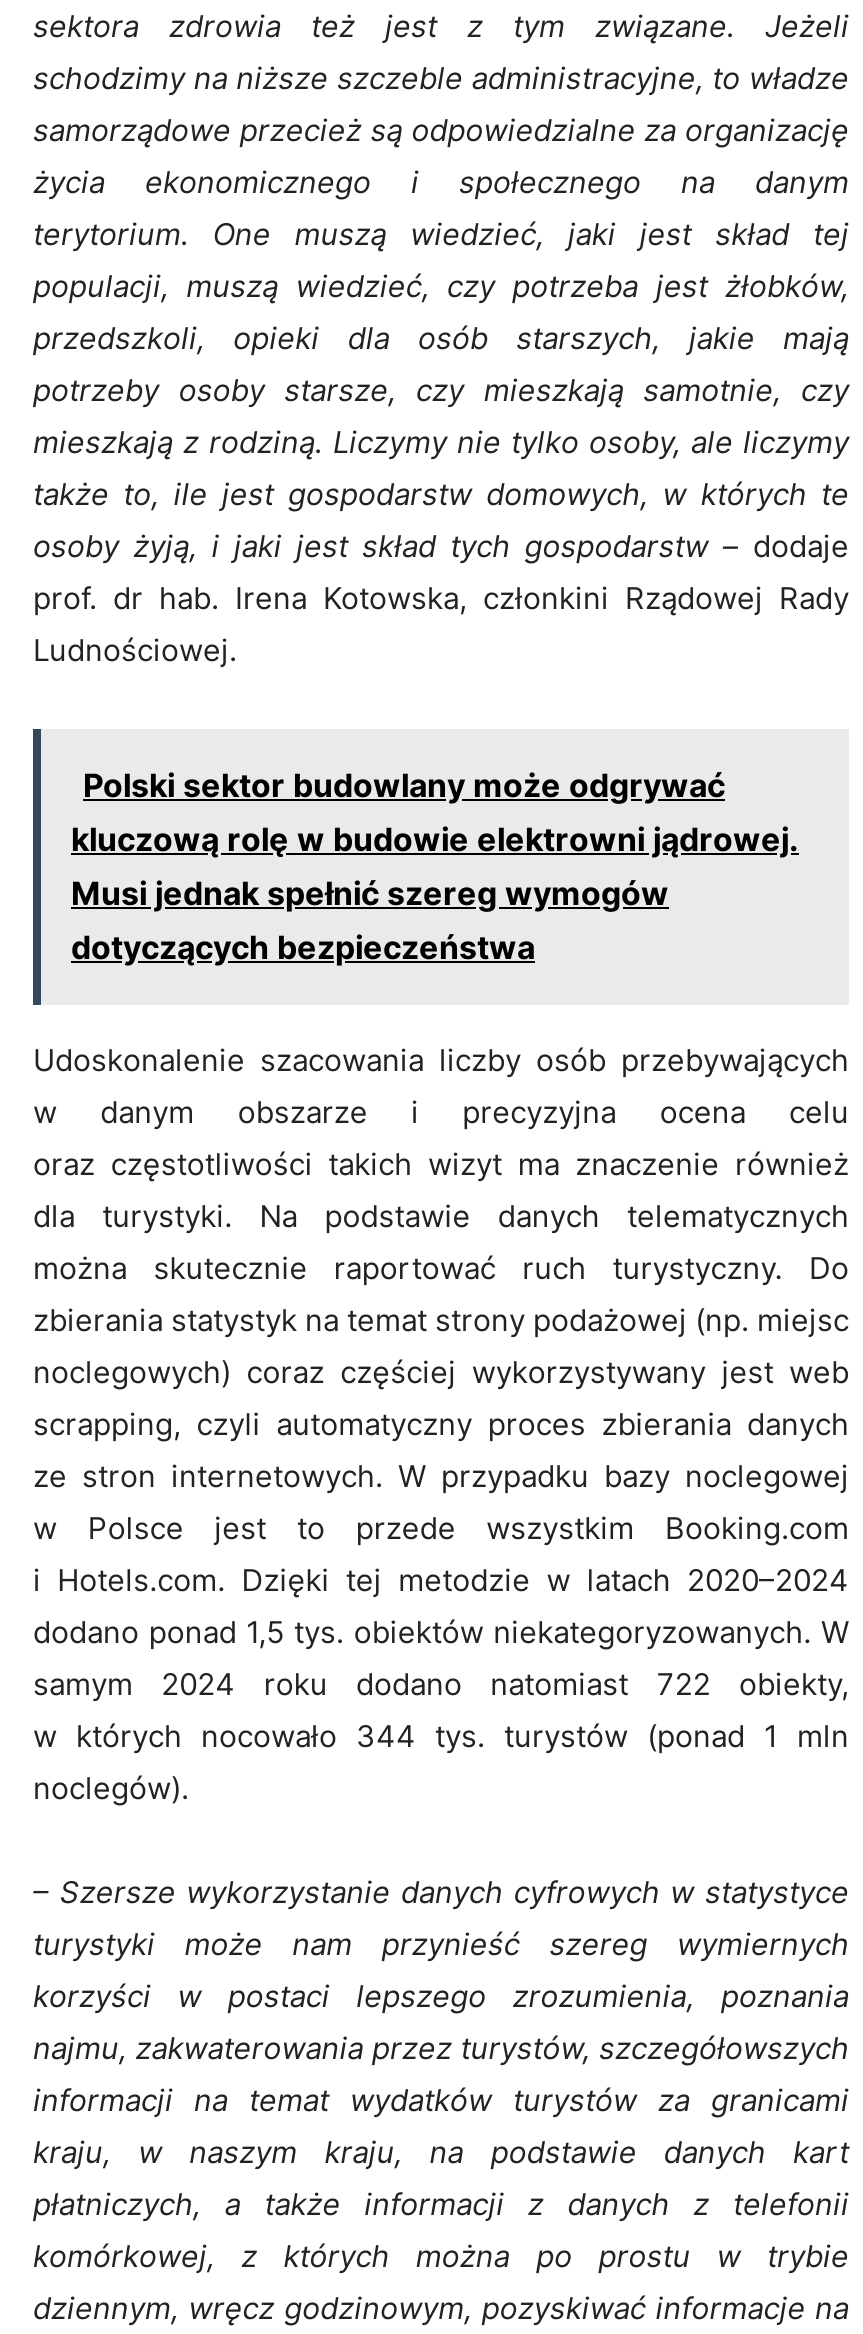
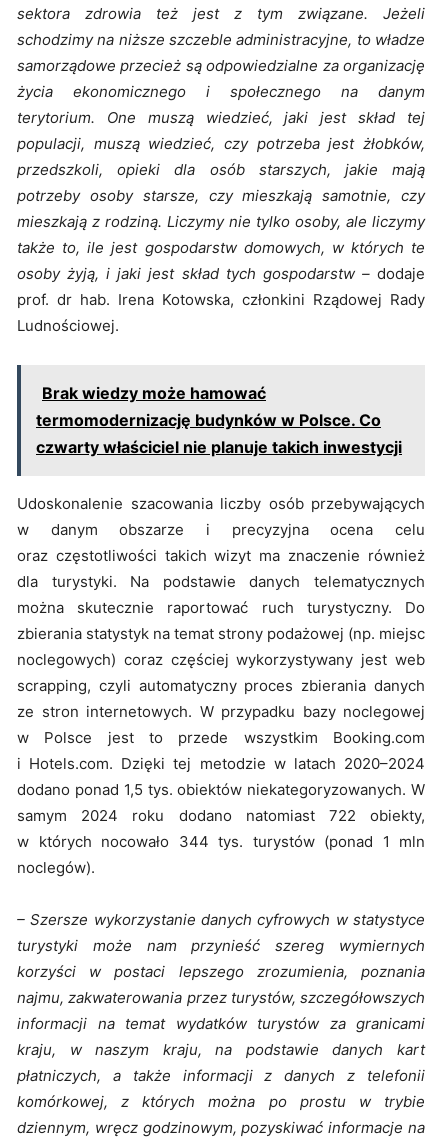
- Polski sektor budowlany może odgrywać
- kluczową rolę w budowie elektrowni jądrowej.
- Musi jednak spełnić szereg wymogów
- dotyczących bezpieczeństwa
+ Brak wiedzy może hamować
+ termomodernizację budynków w Polsce. Co
+ czwarty właściciel nie planuje takich inwestycji
